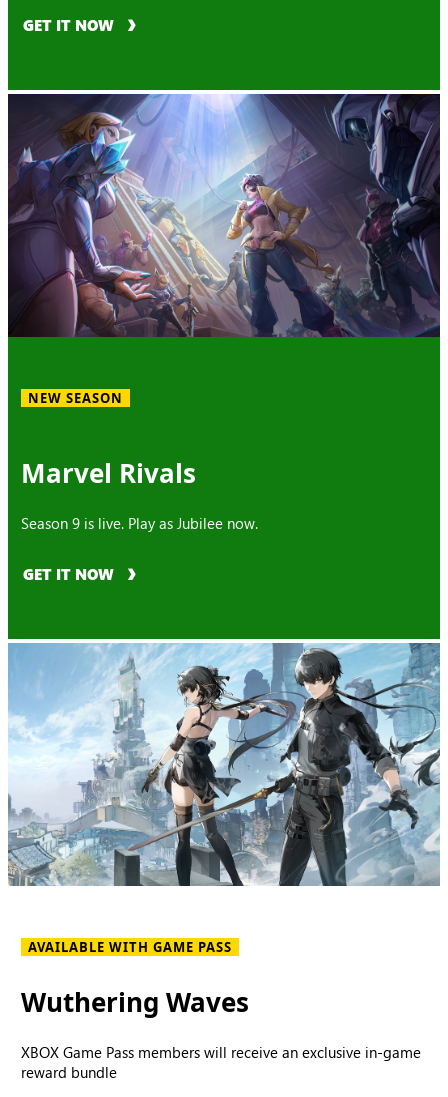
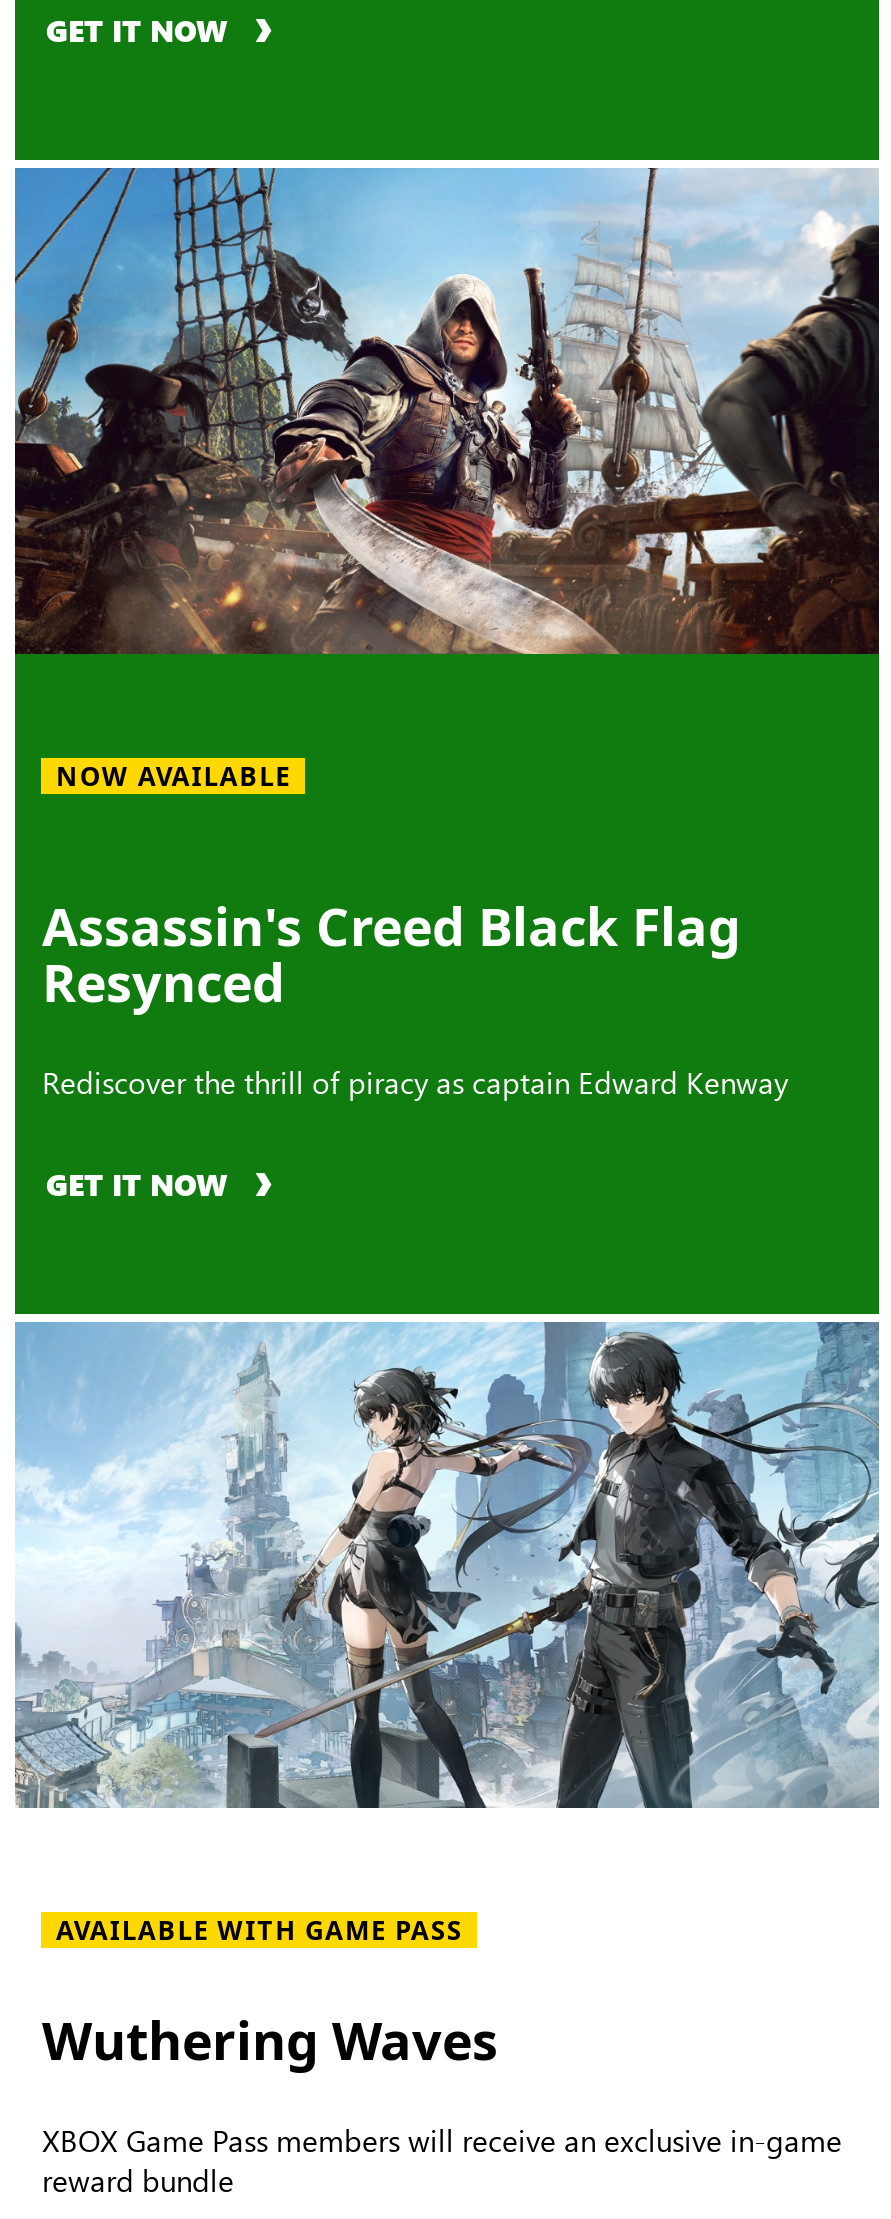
- [image]
+ [image]

- NEW SEASON
+ NOW AVAILABLE

- Marvel Rivals
+ Assassin's Creed Black Flag
+ Resynced

- Season 9 is live. Play as Jubilee now.
+ Rediscover the thrill of piracy as captain Edward Kenway
